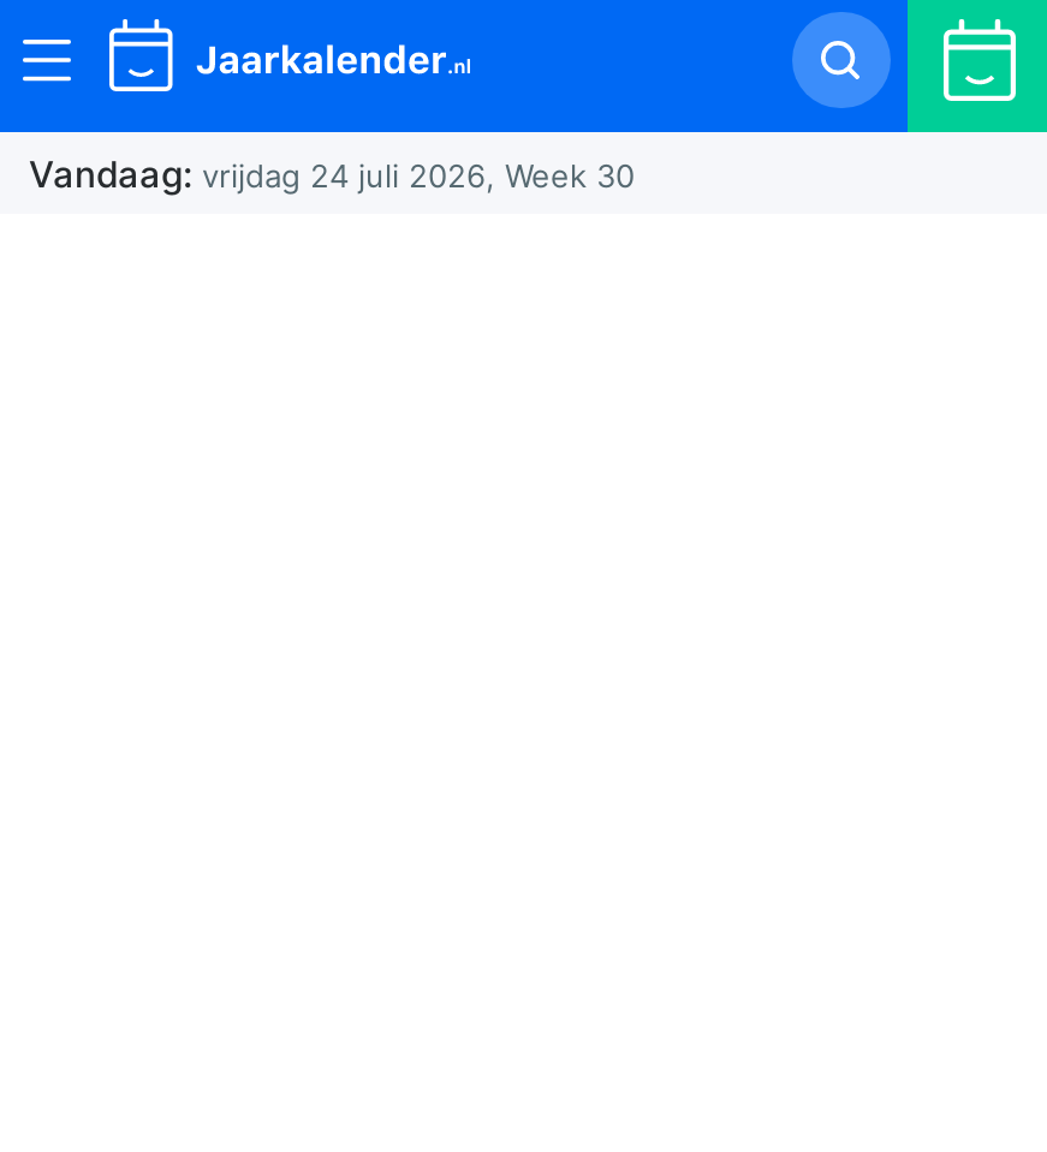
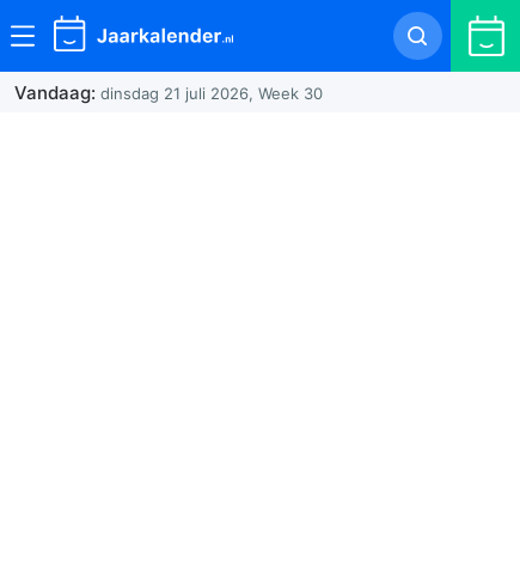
- Vandaag: vrijdag 24 juli 2026, Week 30
+ Vandaag: dinsdag 21 juli 2026, Week 30
